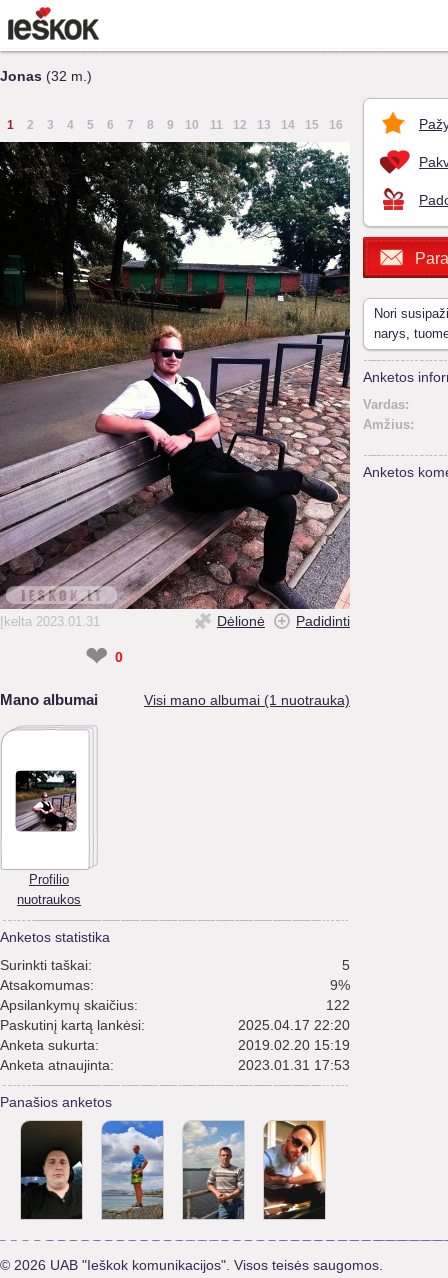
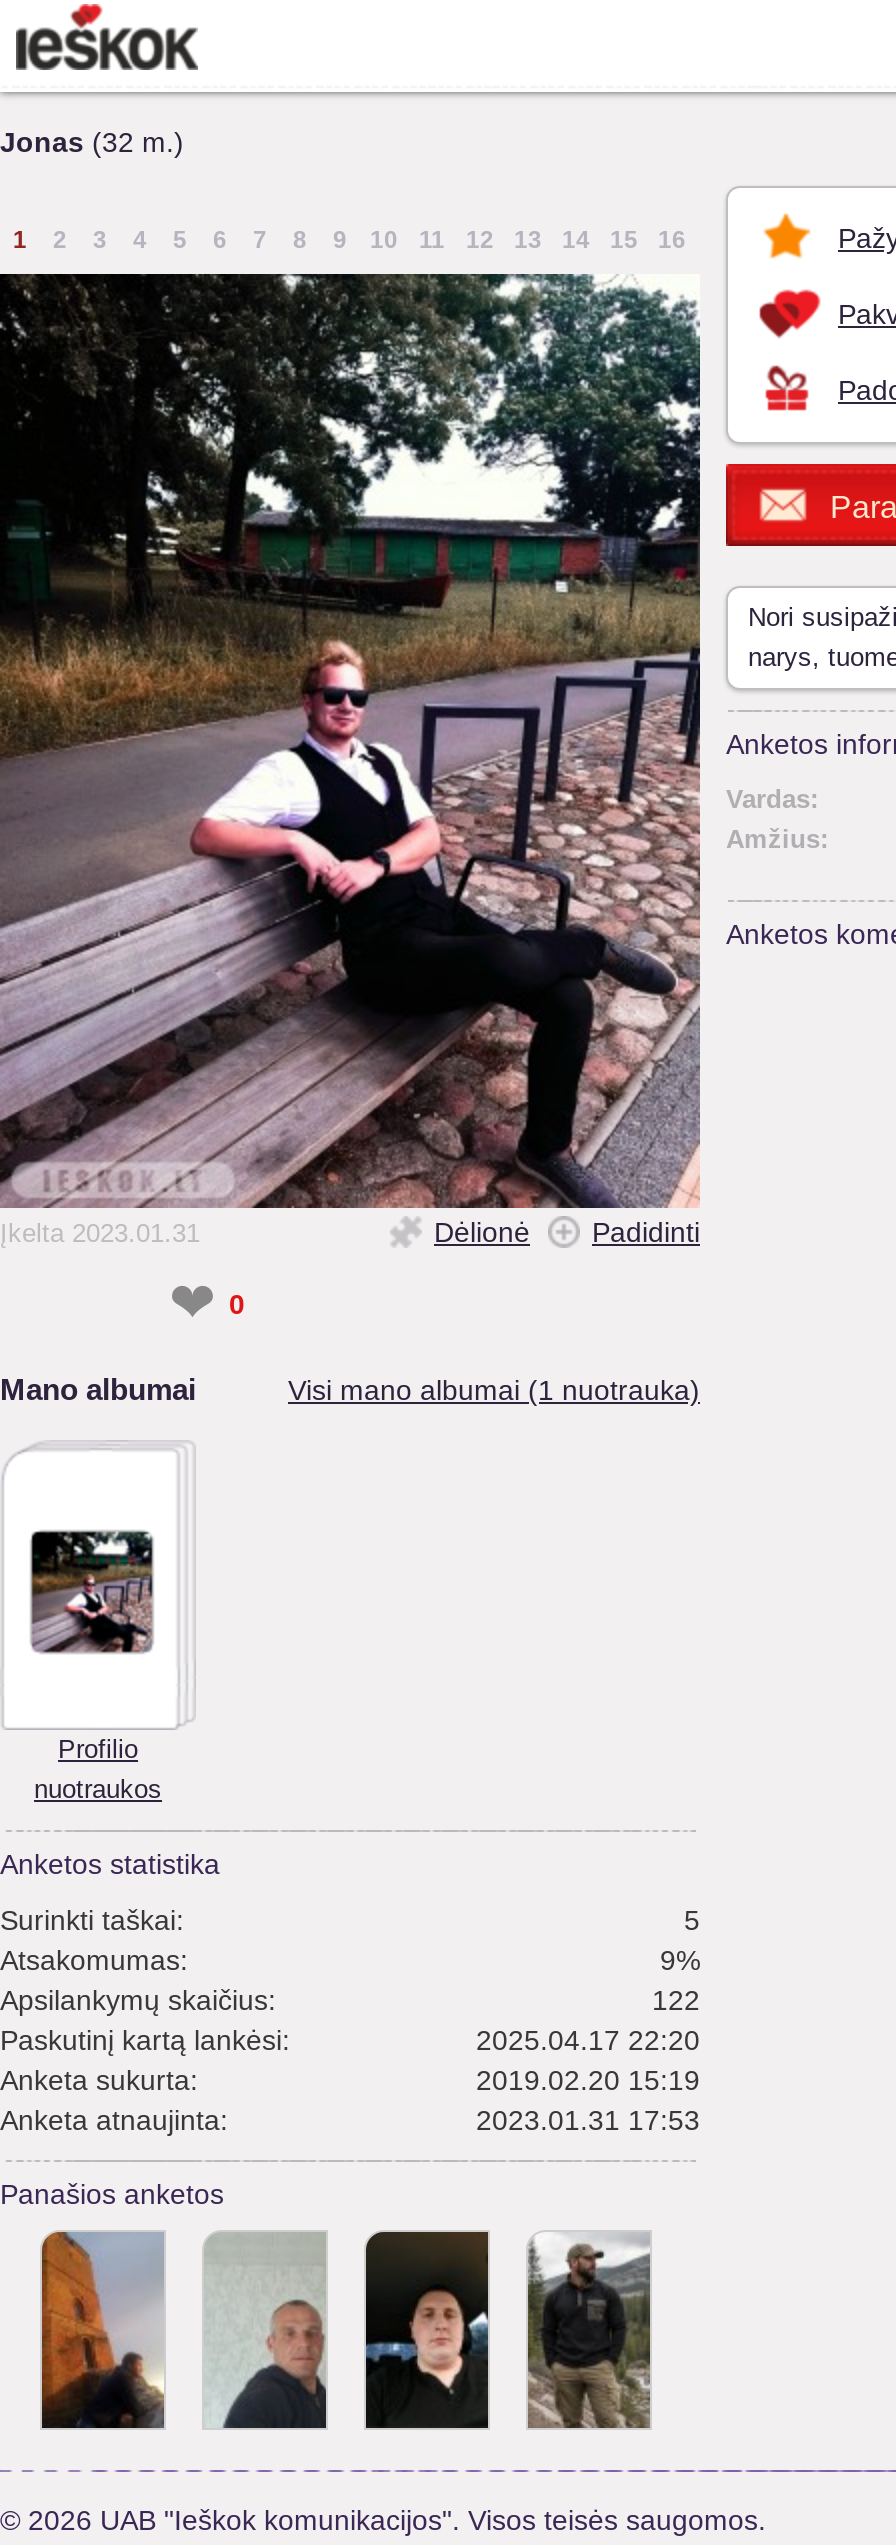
- [image]
+ [image]

- [image]
+ [image]

- [image]
+ [image]

- [image]
+ [image]
